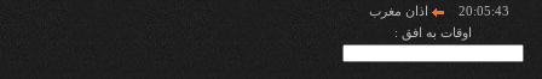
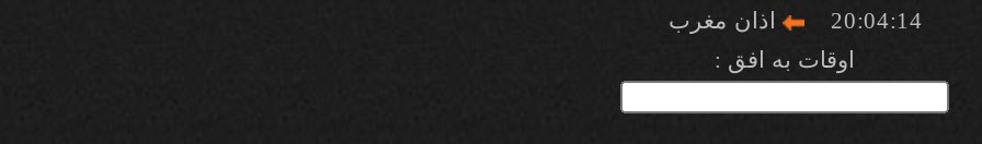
- 20:05:43
+ 20:04:14
